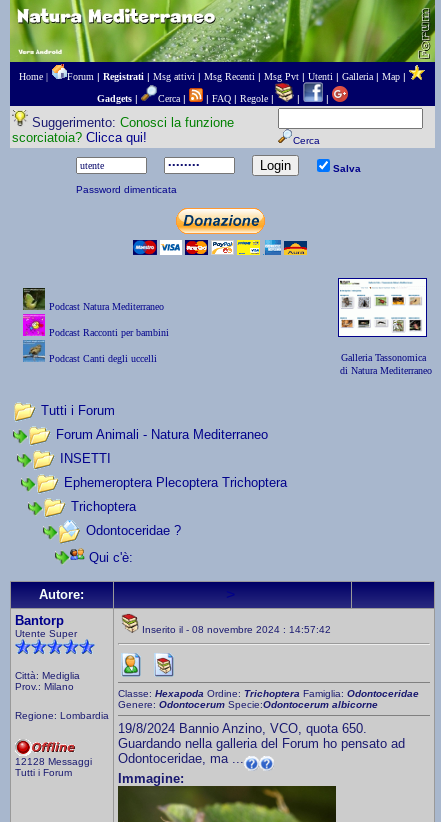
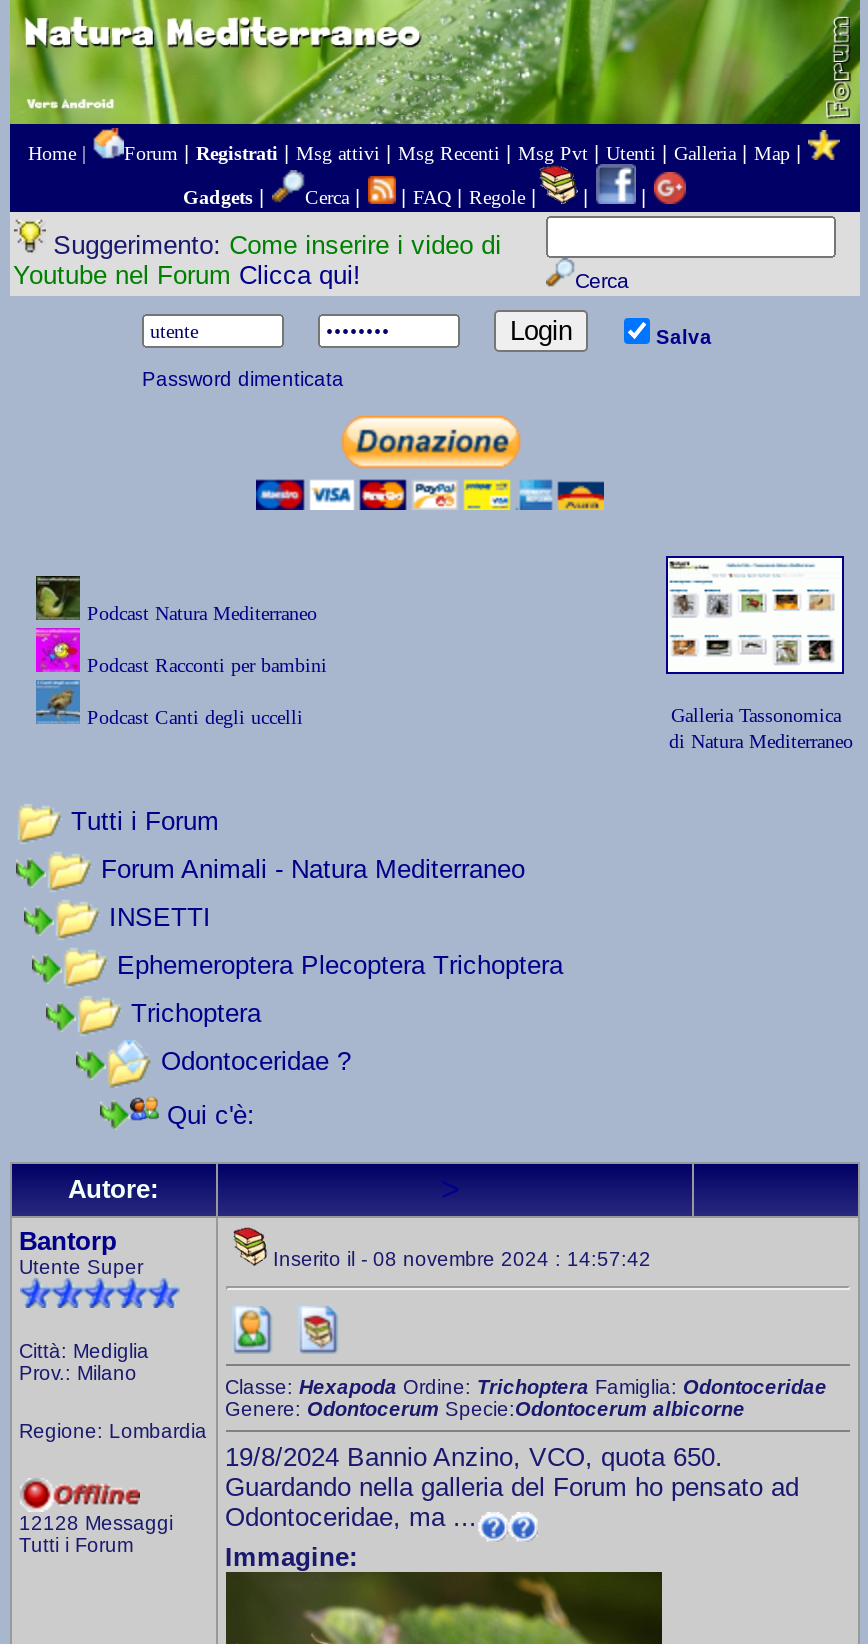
- Suggerimento: Conosci la funzione
- scorciatoia? Clicca qui!
+ Suggerimento: Come inserire i video di
+ Youtube nel Forum Clicca qui!
